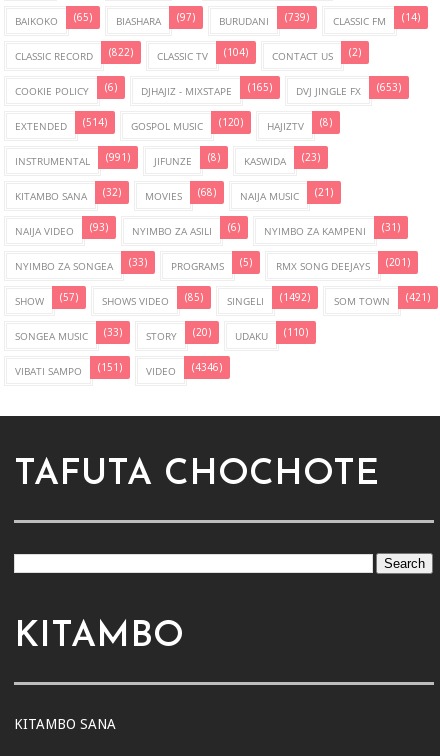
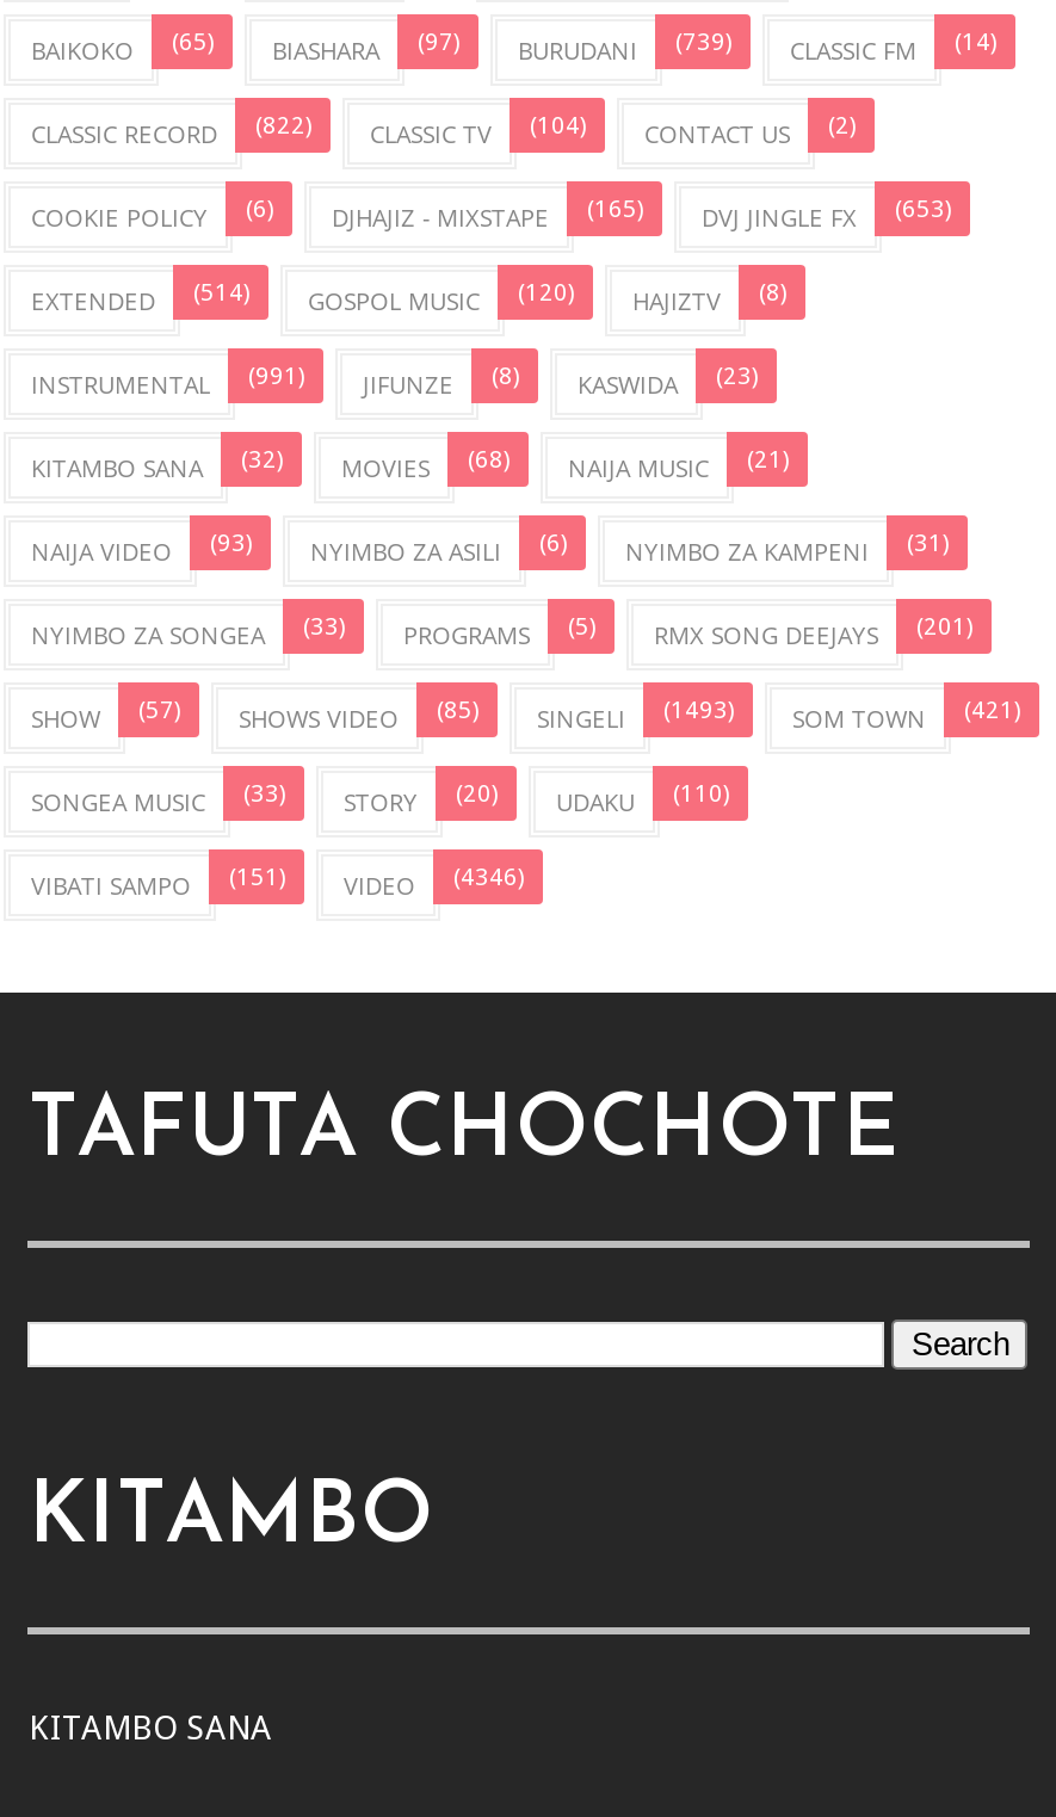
- SINGELI (1492)
+ SINGELI (1493)
